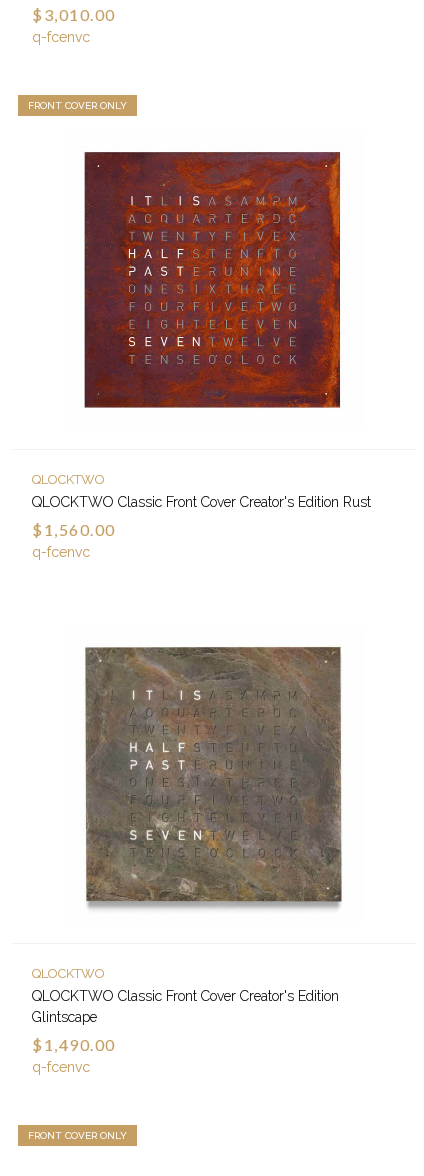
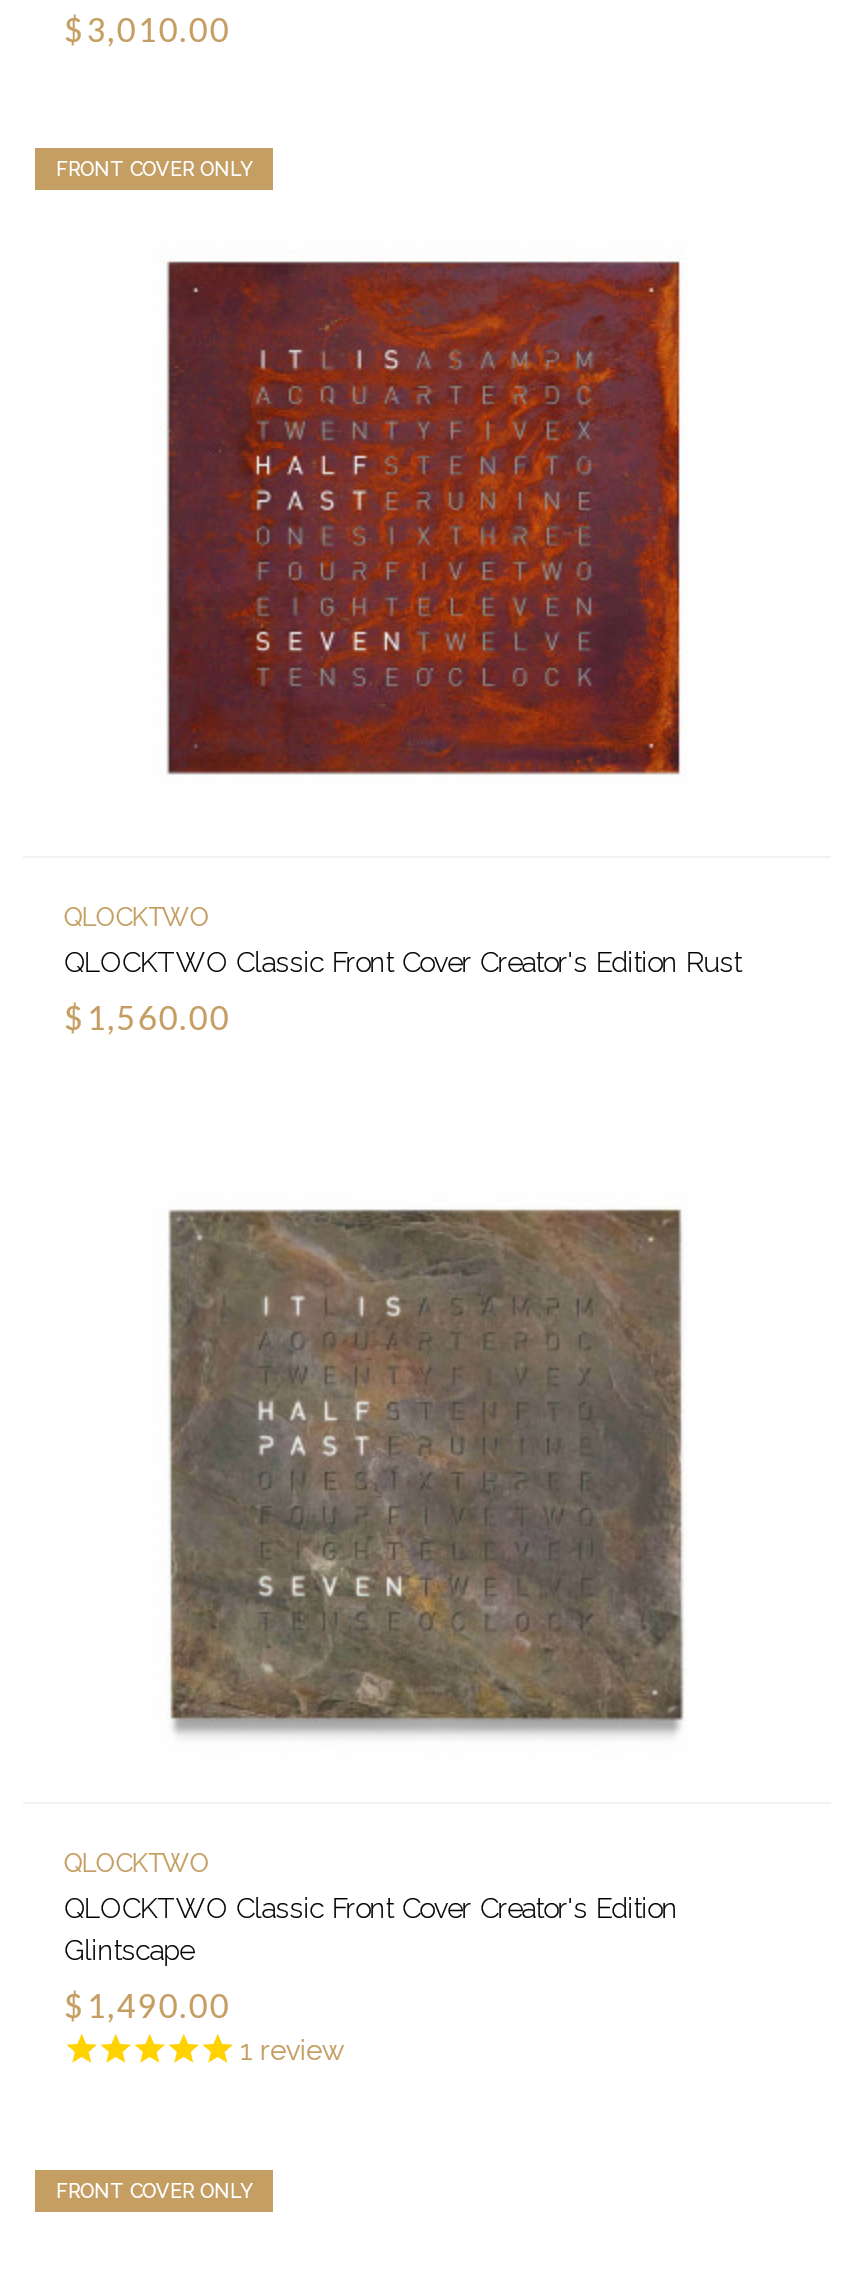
- q-fcenvc

- q-fcenvc

- q-fcenvc
+ 1 review
